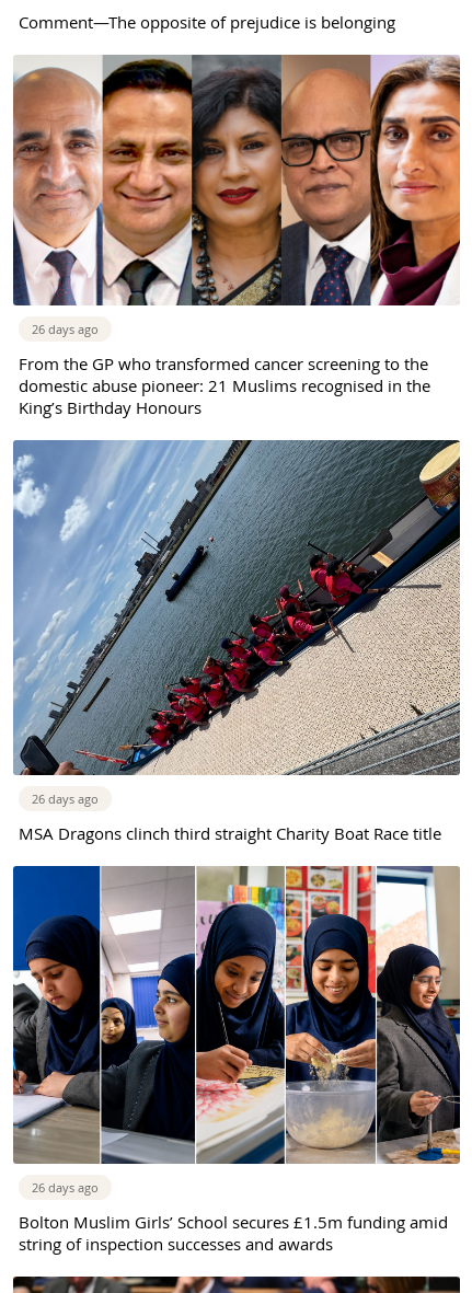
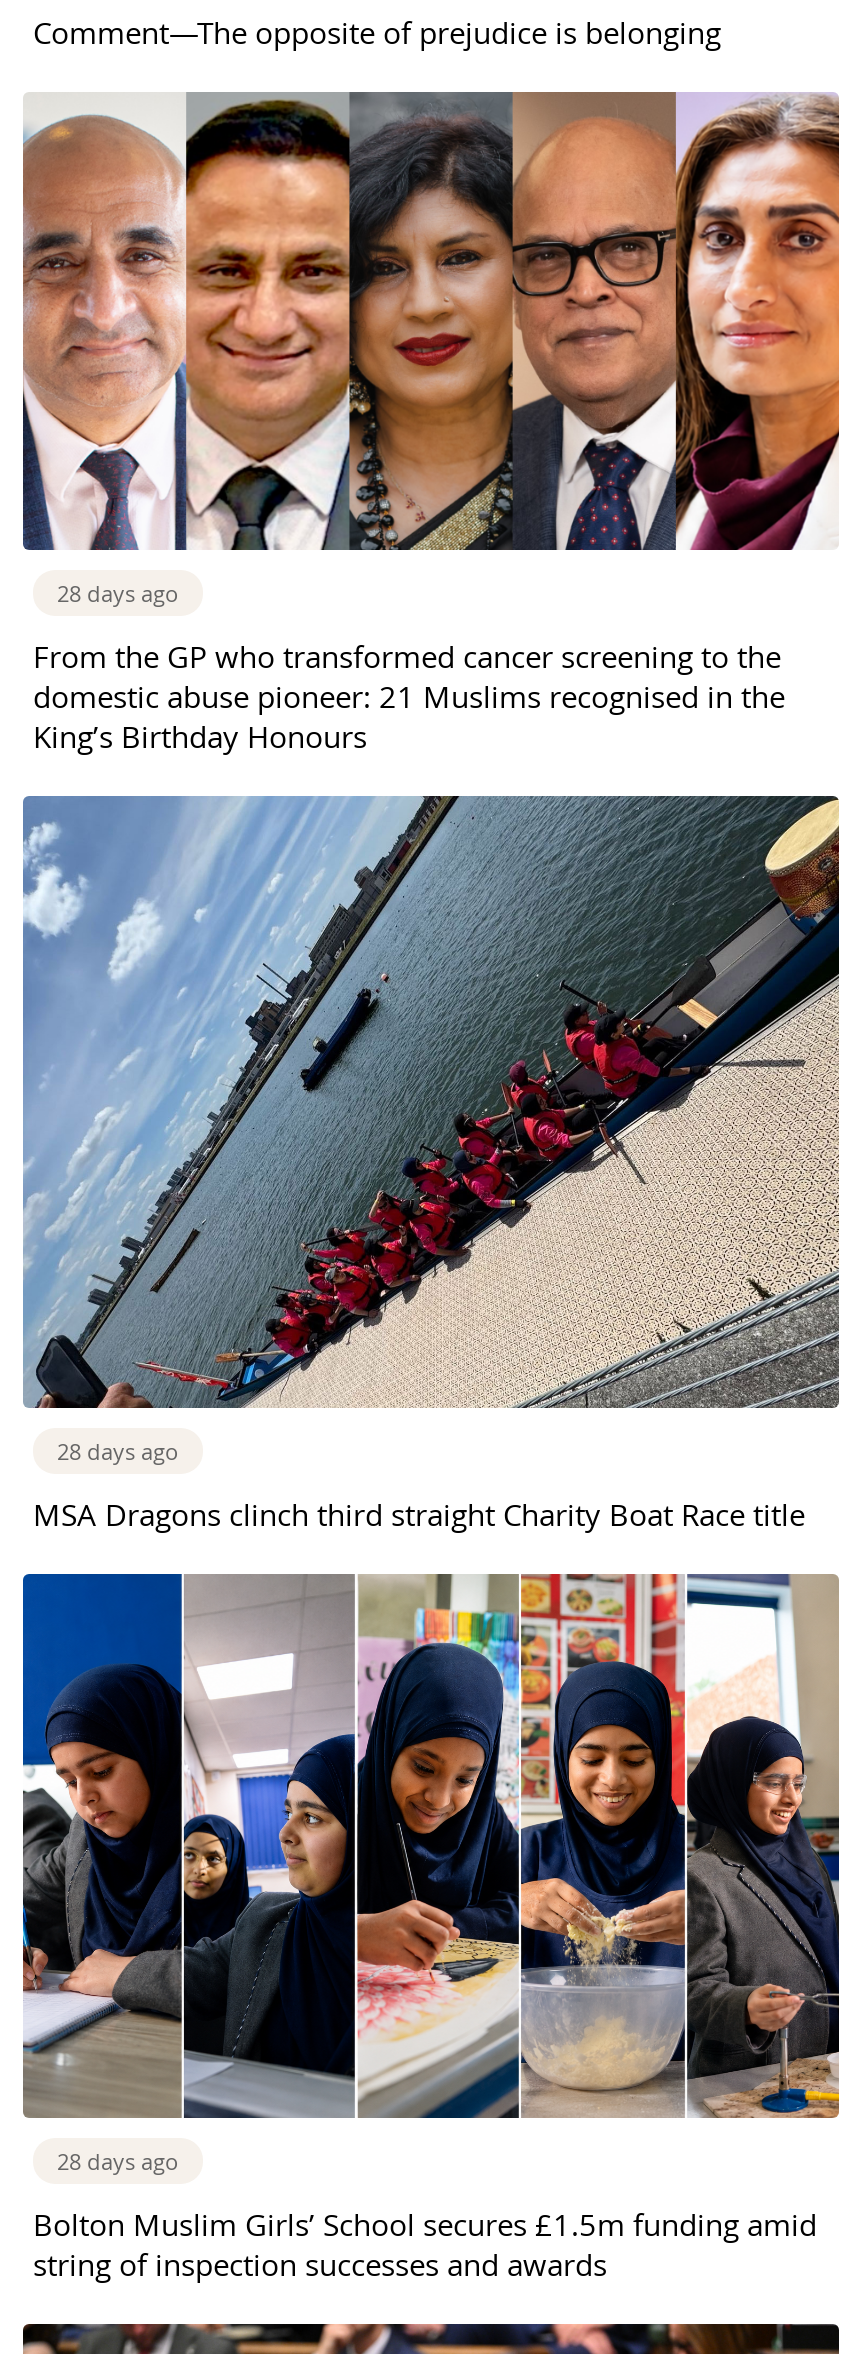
- 26 days ago
+ 28 days ago

- 26 days ago
+ 28 days ago

- 26 days ago
+ 28 days ago
